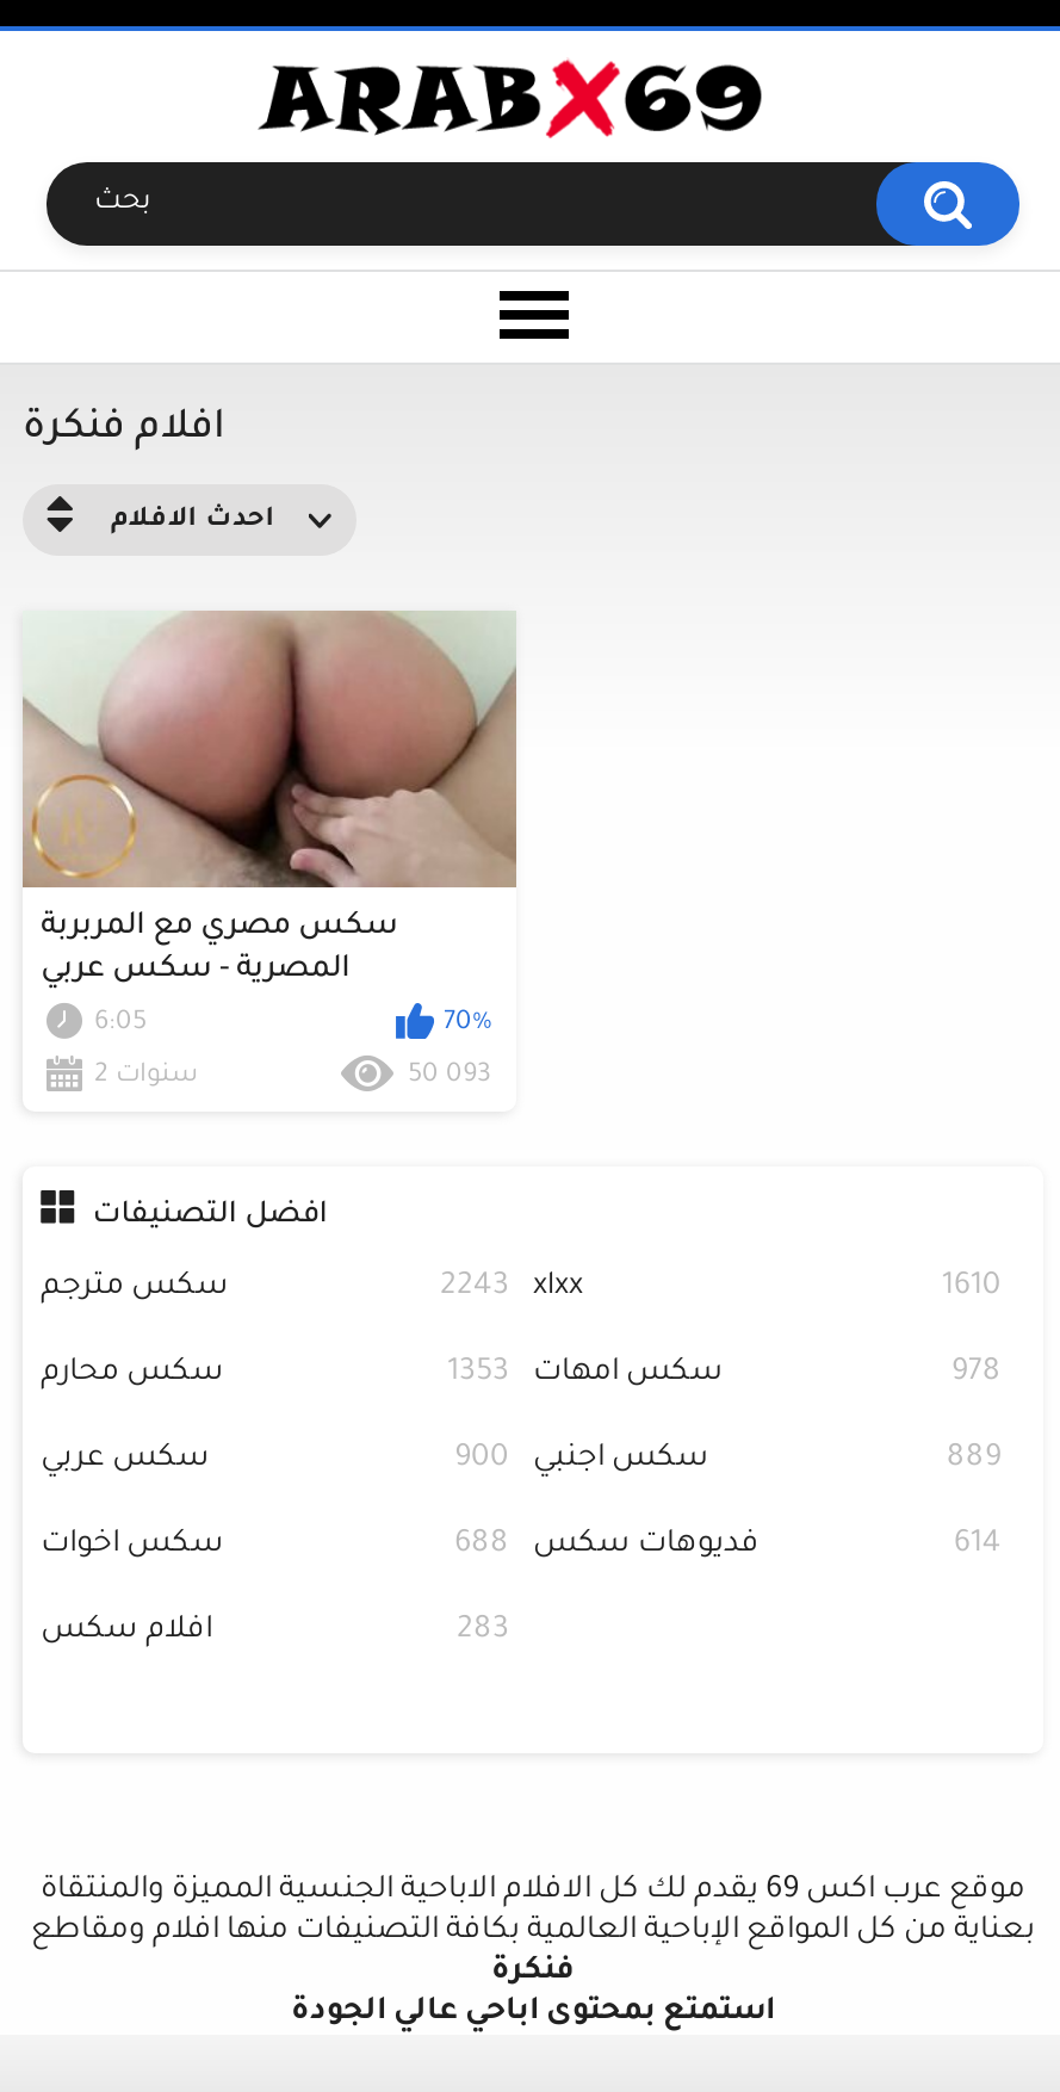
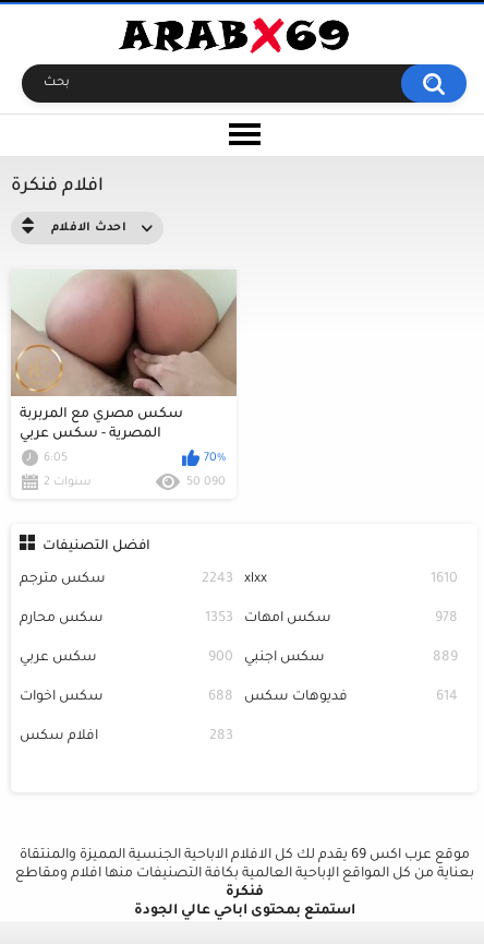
- 50 093
+ 50 090
